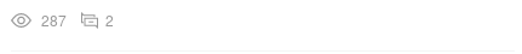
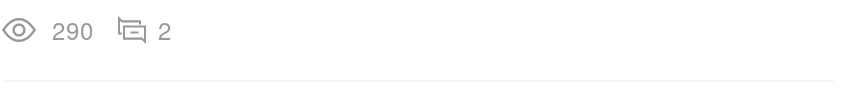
- 287 2
+ 290 2
